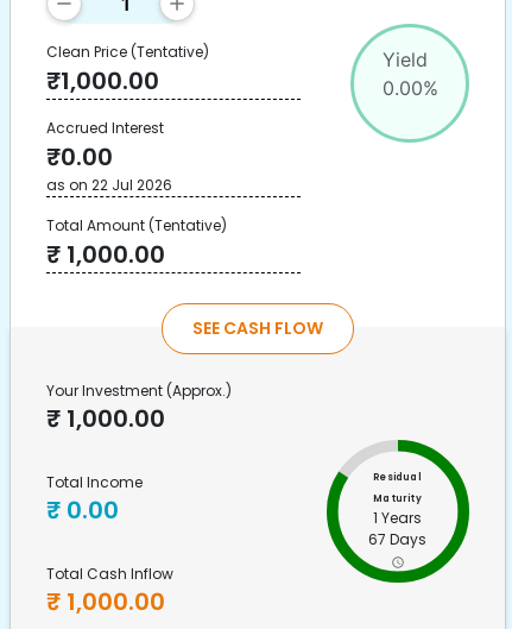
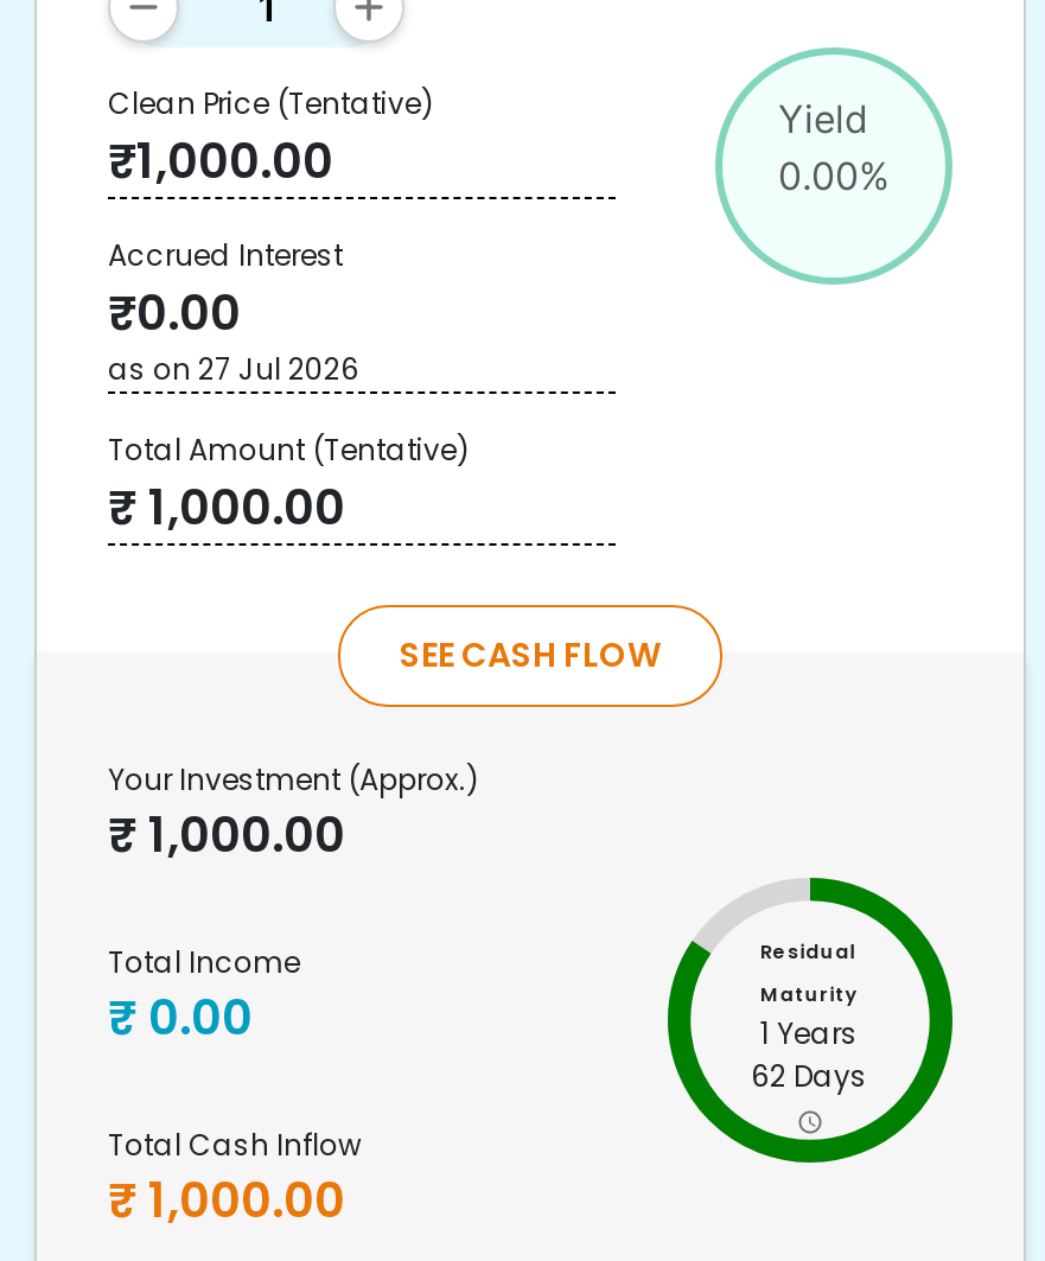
- as on 22 Jul 2026
+ as on 27 Jul 2026

- 67 Days
+ 62 Days
